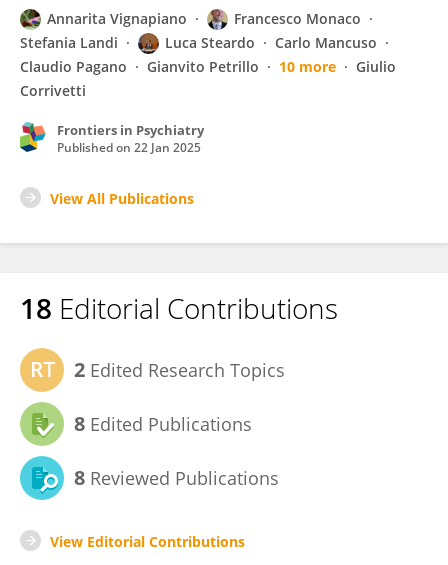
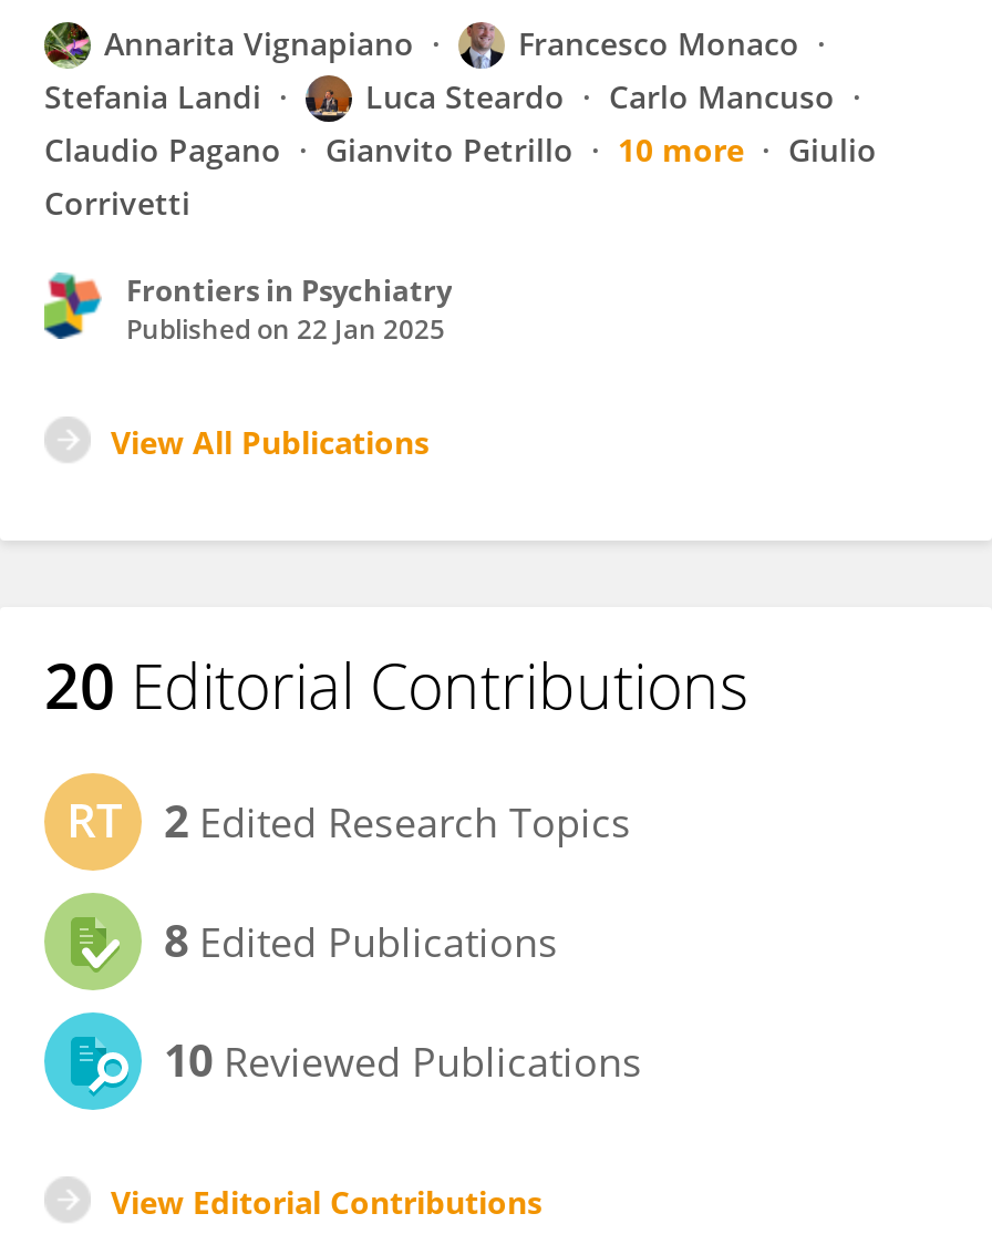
- 18 Editorial Contributions
+ 20 Editorial Contributions

- 8 Reviewed Publications
+ 10 Reviewed Publications
